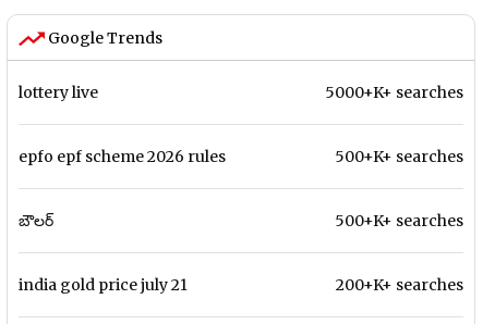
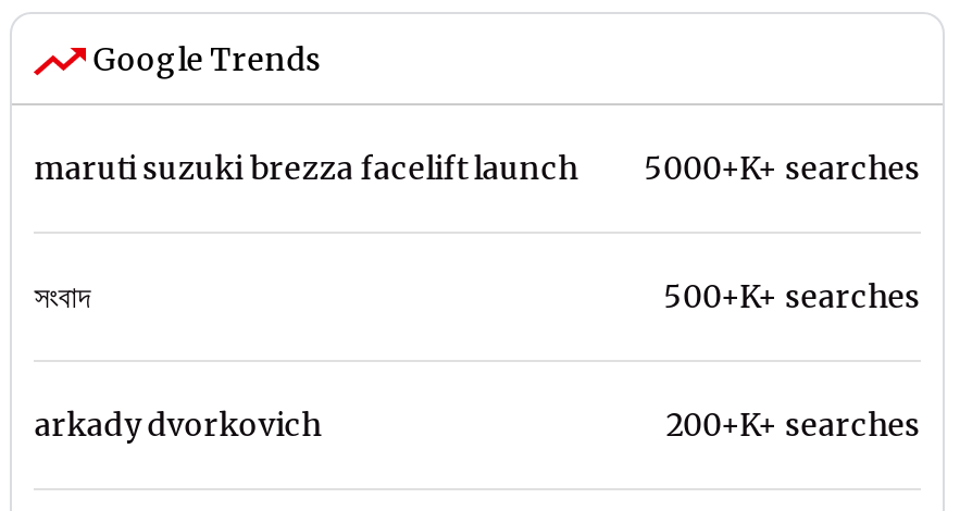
- lottery live
+ maruti suzuki brezza facelift launch

- epfo epf scheme 2026 rules
+ সংবাদ

- బౌలర్
- 500+K+ searches
- india gold price july 21
+ arkady dvorkovich
